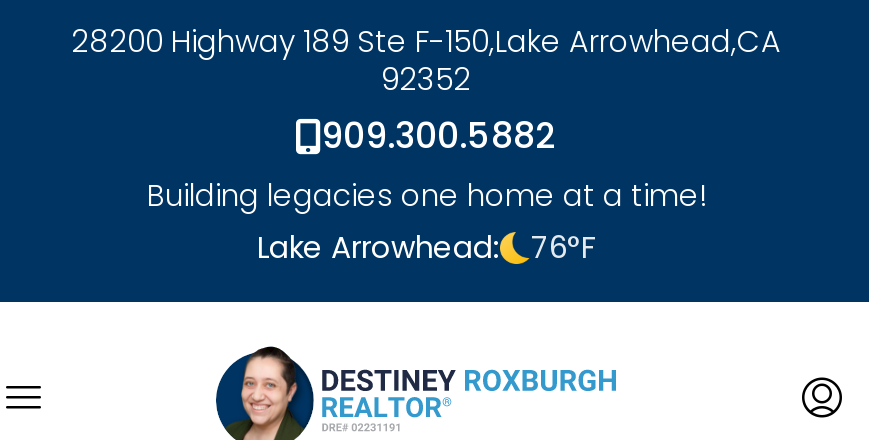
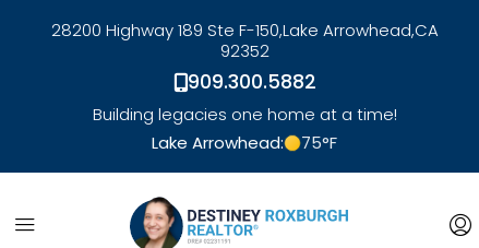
- Lake Arrowhead: 76°F
+ Lake Arrowhead: 75°F
